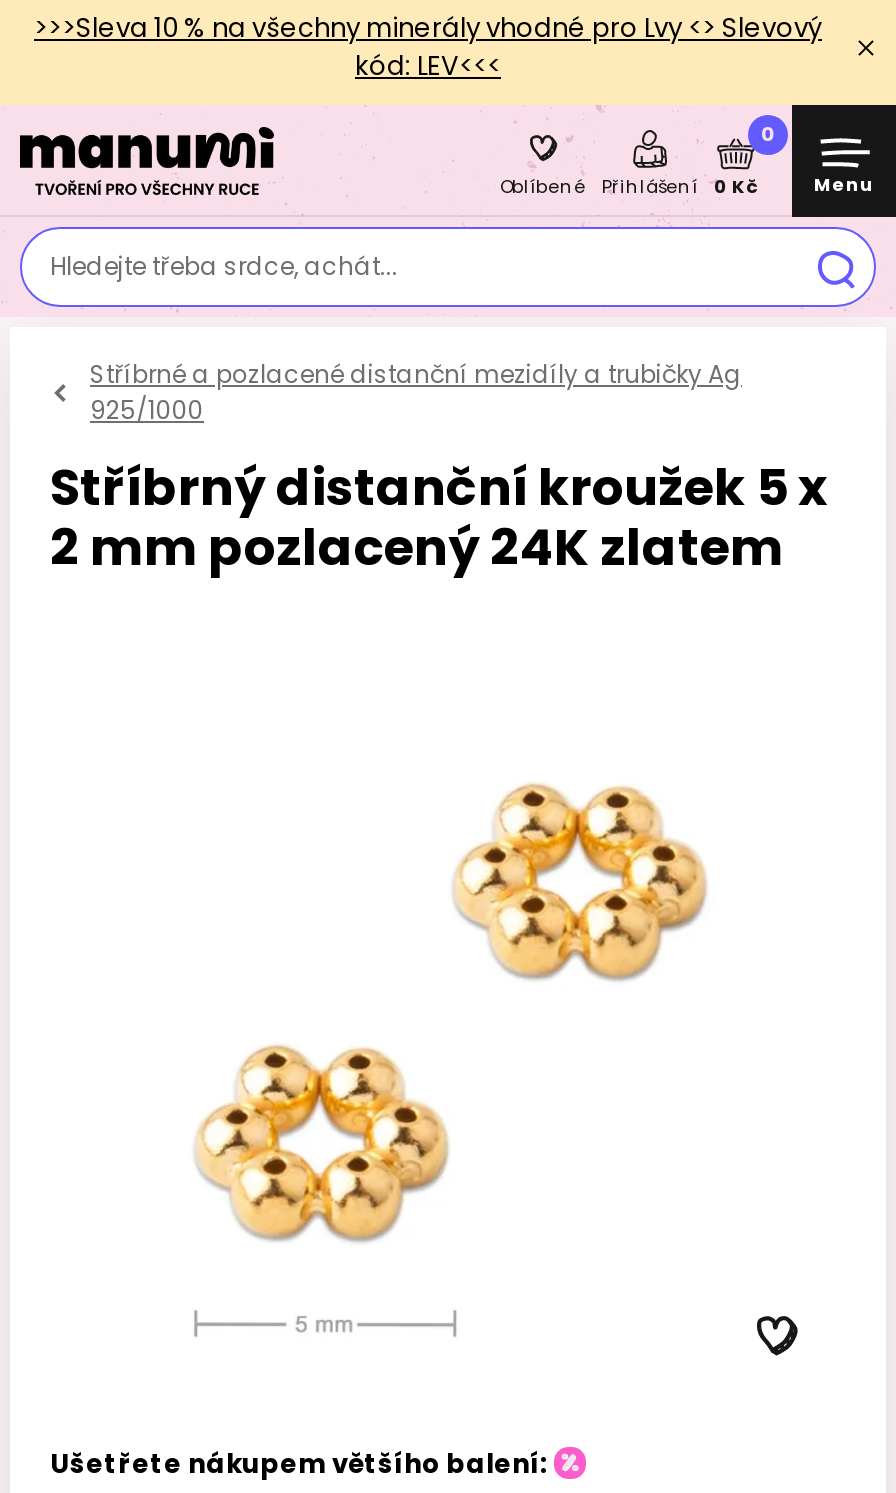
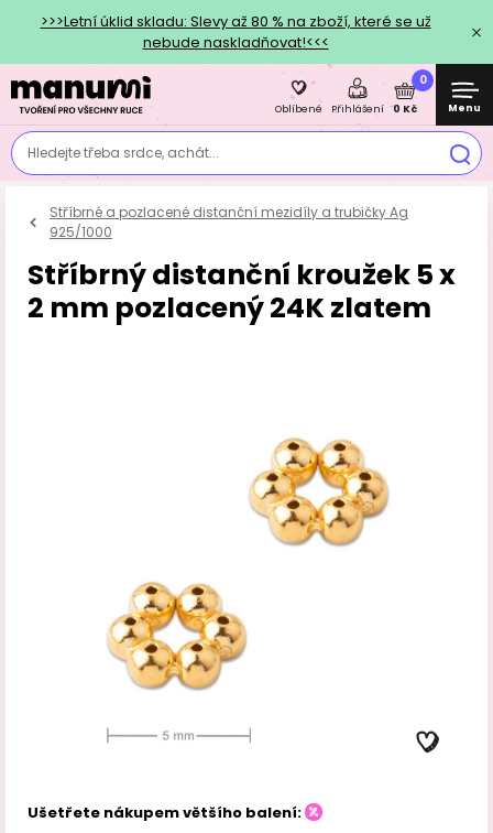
- >>>Sleva 10 % na všechny minerály vhodné pro Lvy <> Slevový
- kód: LEV<<<
+ >>>Letní úklid skladu: Slevy až 80 % na zboží, které se už
+ nebude naskladňovat!<<<
